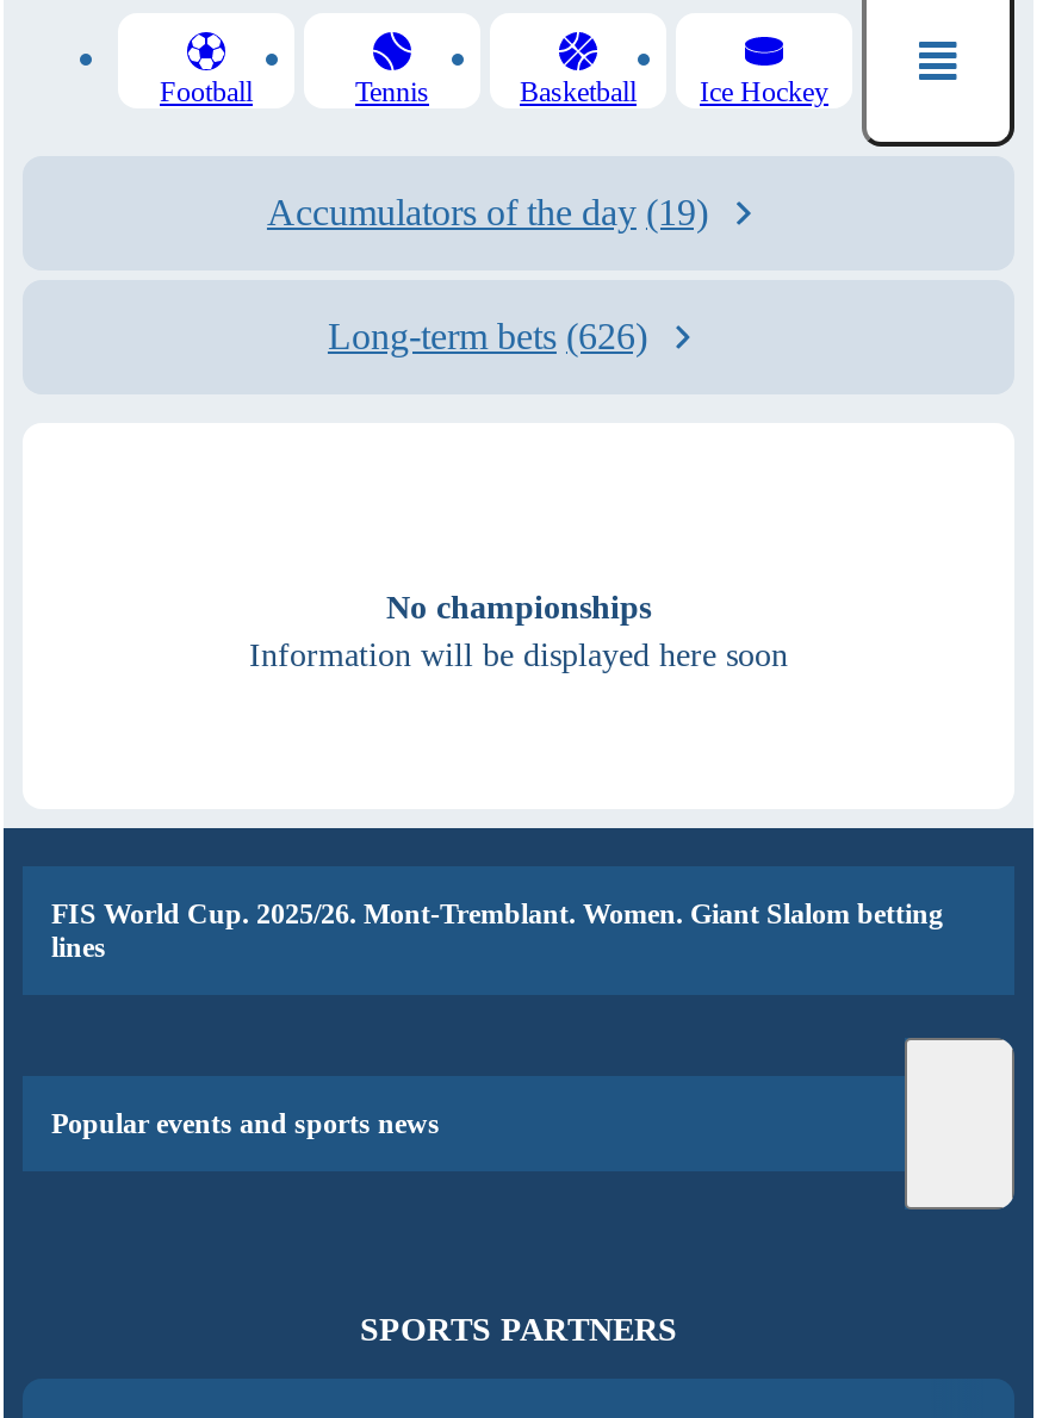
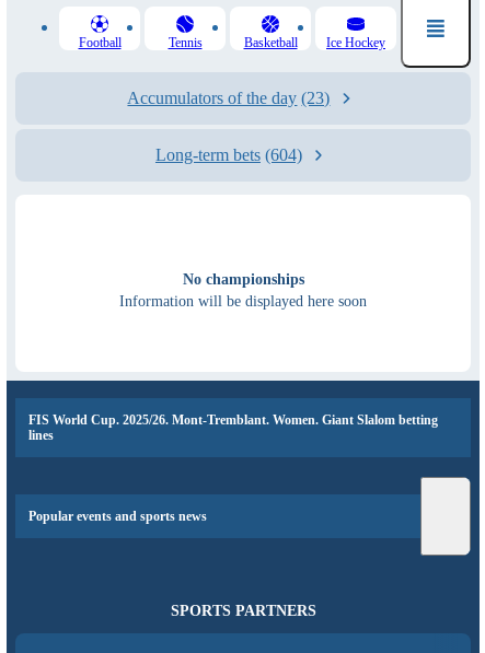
- Accumulators of the day (19)
+ Accumulators of the day (23)

- Long-term bets (626)
+ Long-term bets (604)
